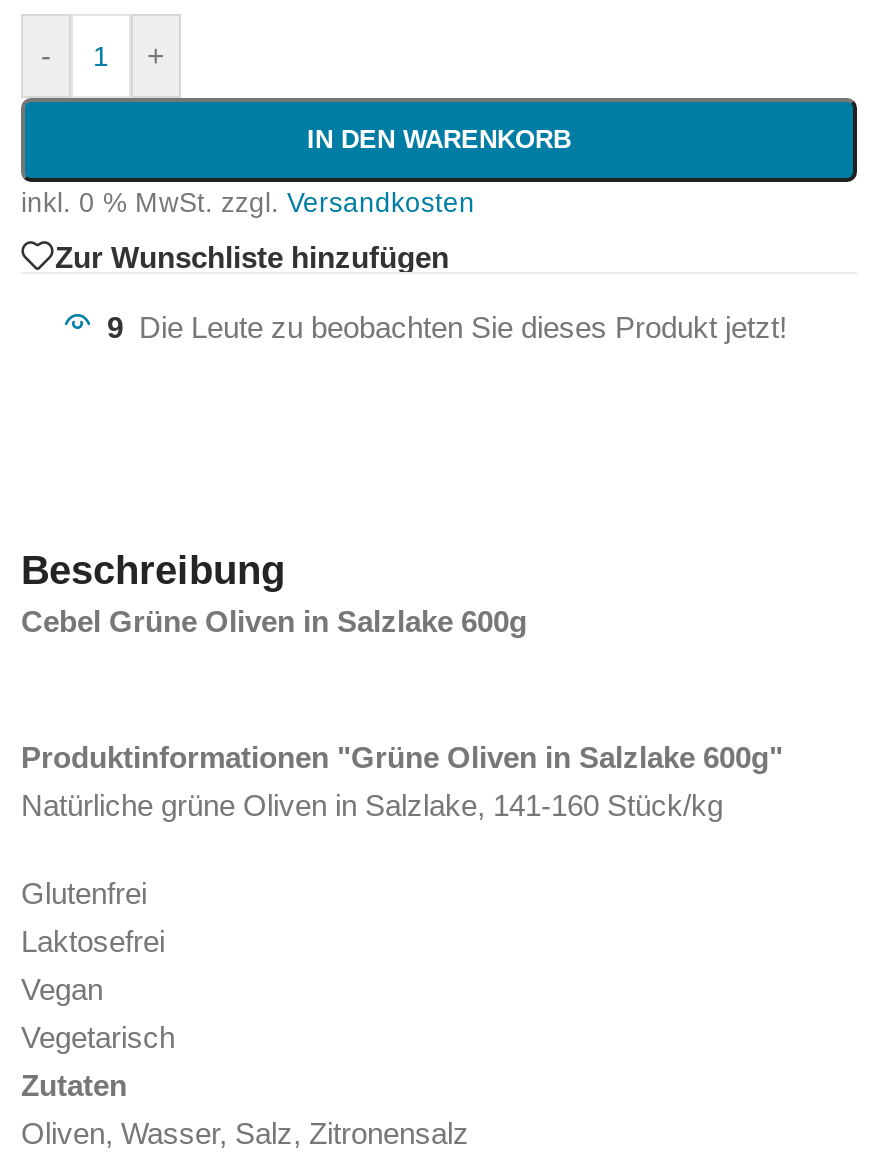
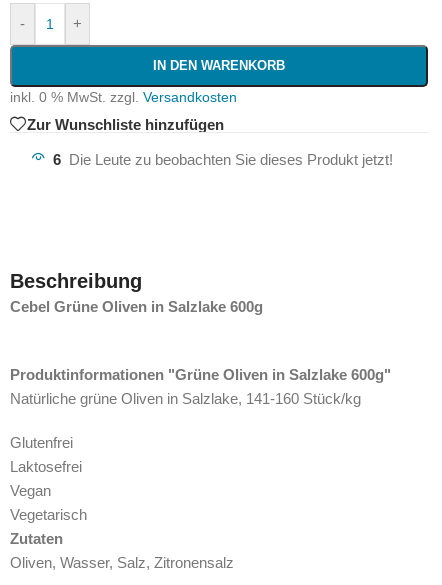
- 9 Die Leute zu beobachten Sie dieses Produkt jetzt!
+ 6 Die Leute zu beobachten Sie dieses Produkt jetzt!
